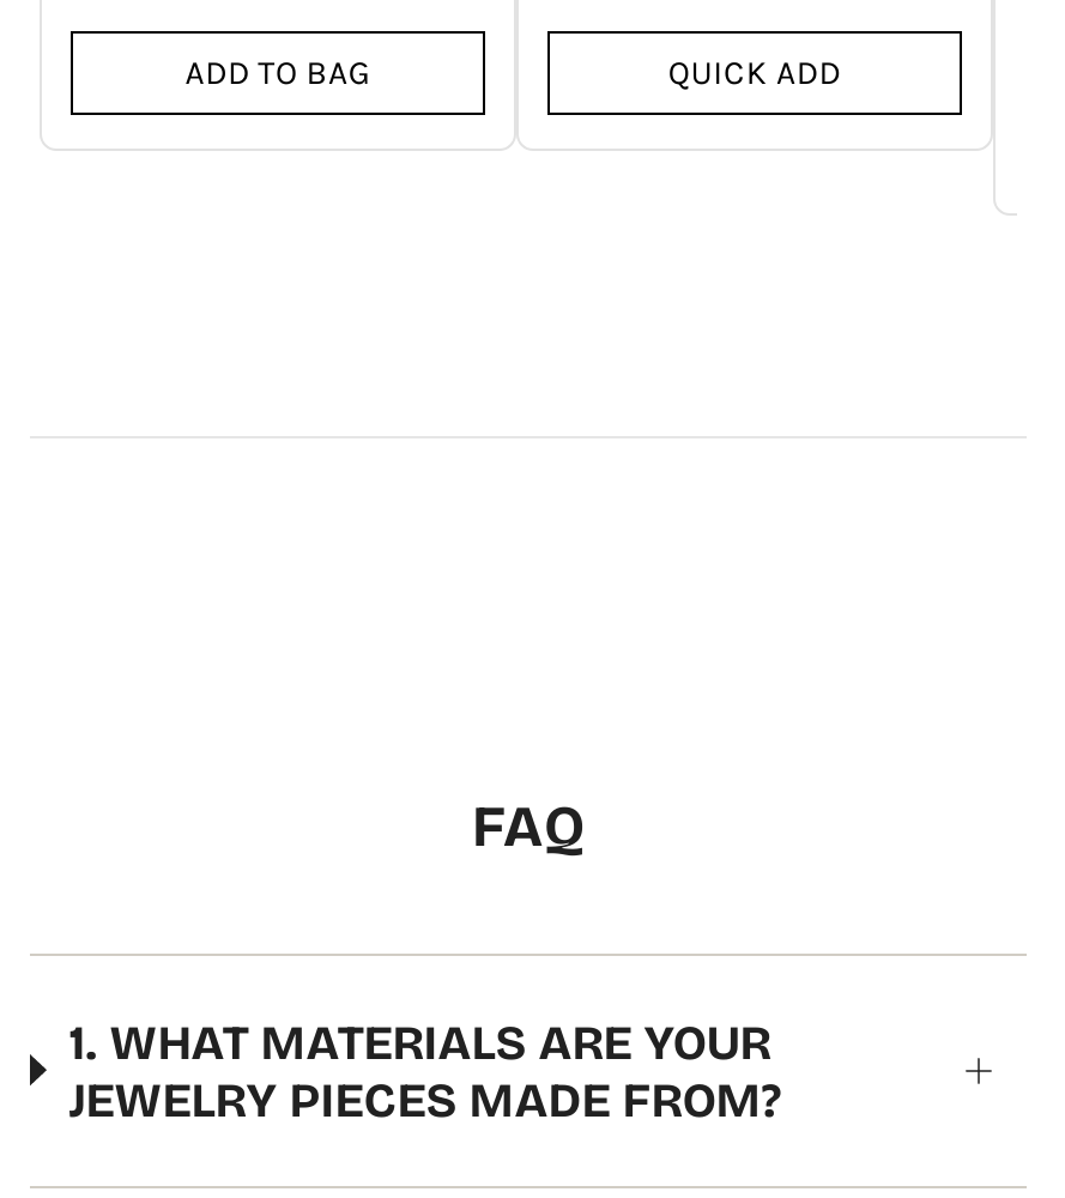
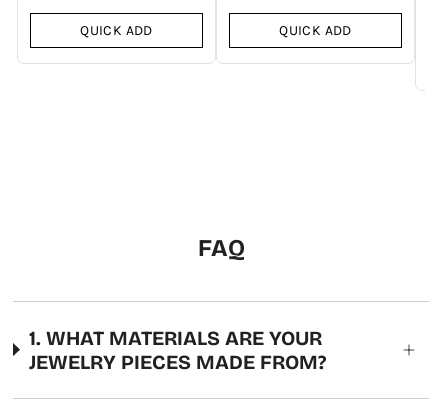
- ADD TO BAG
+ QUICK ADD
